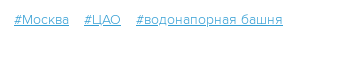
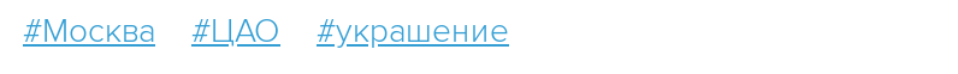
- #водонапорная башня
+ #украшение
